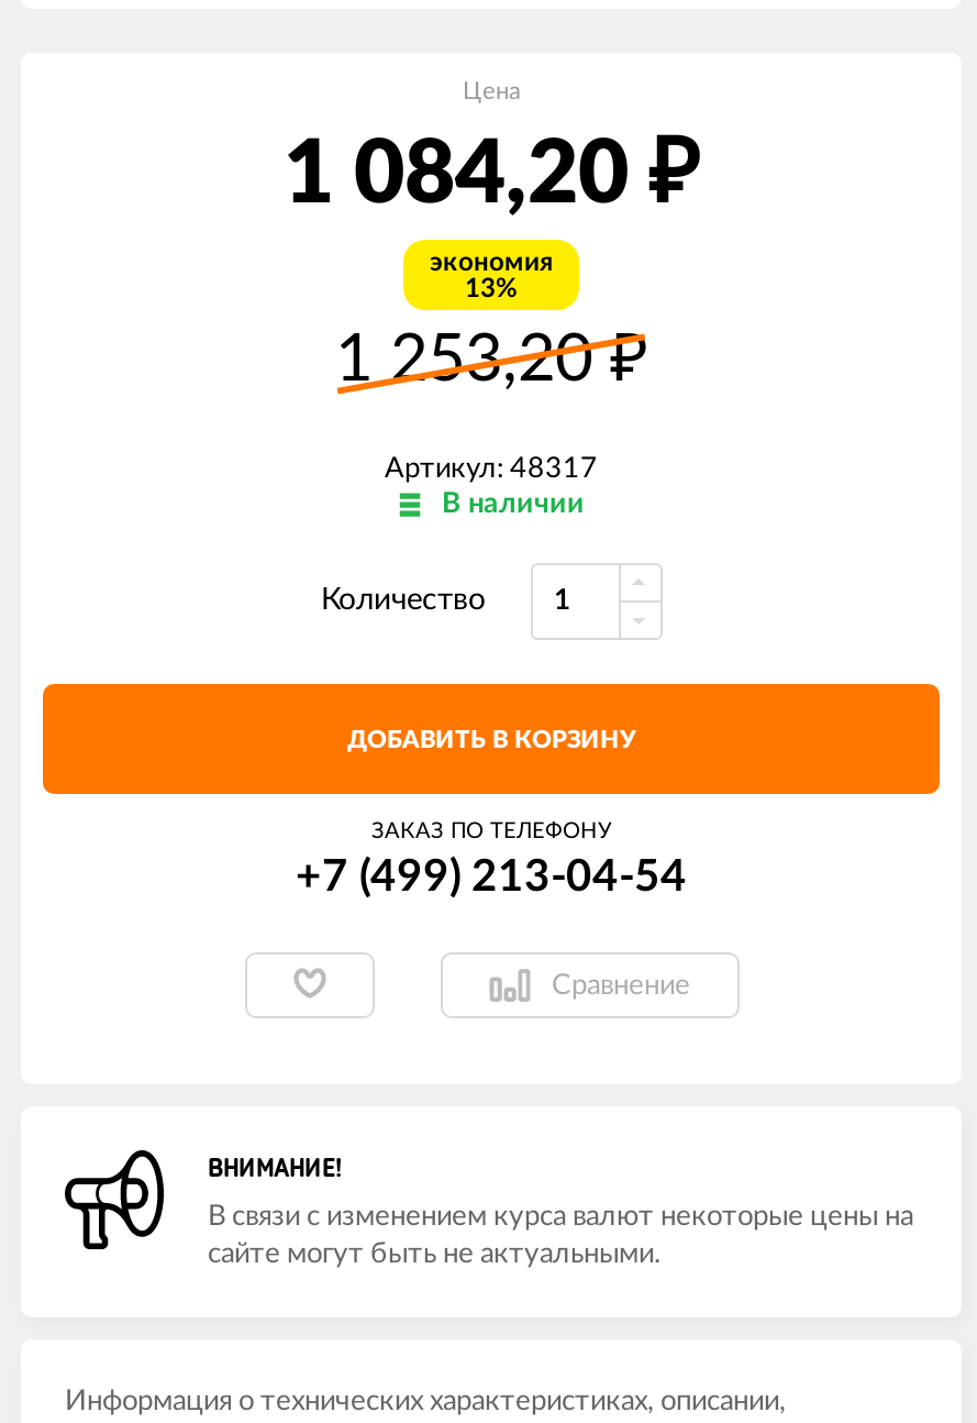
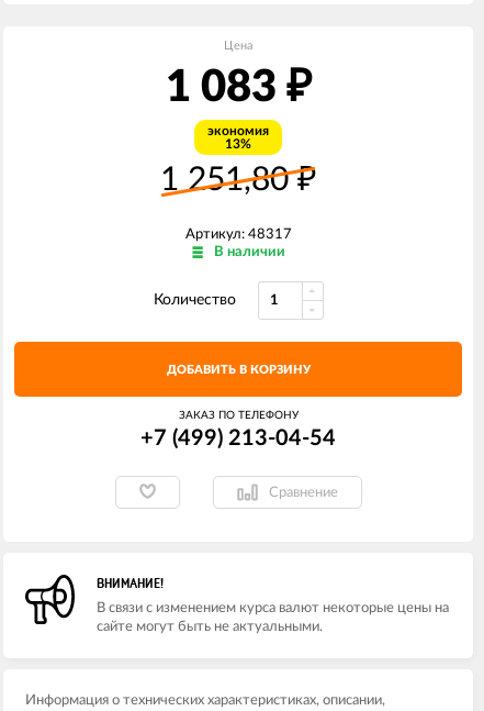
- 1 084,20 ₽
+ 1 083 ₽

- 1 253,20₽
+ 1 251,80₽
